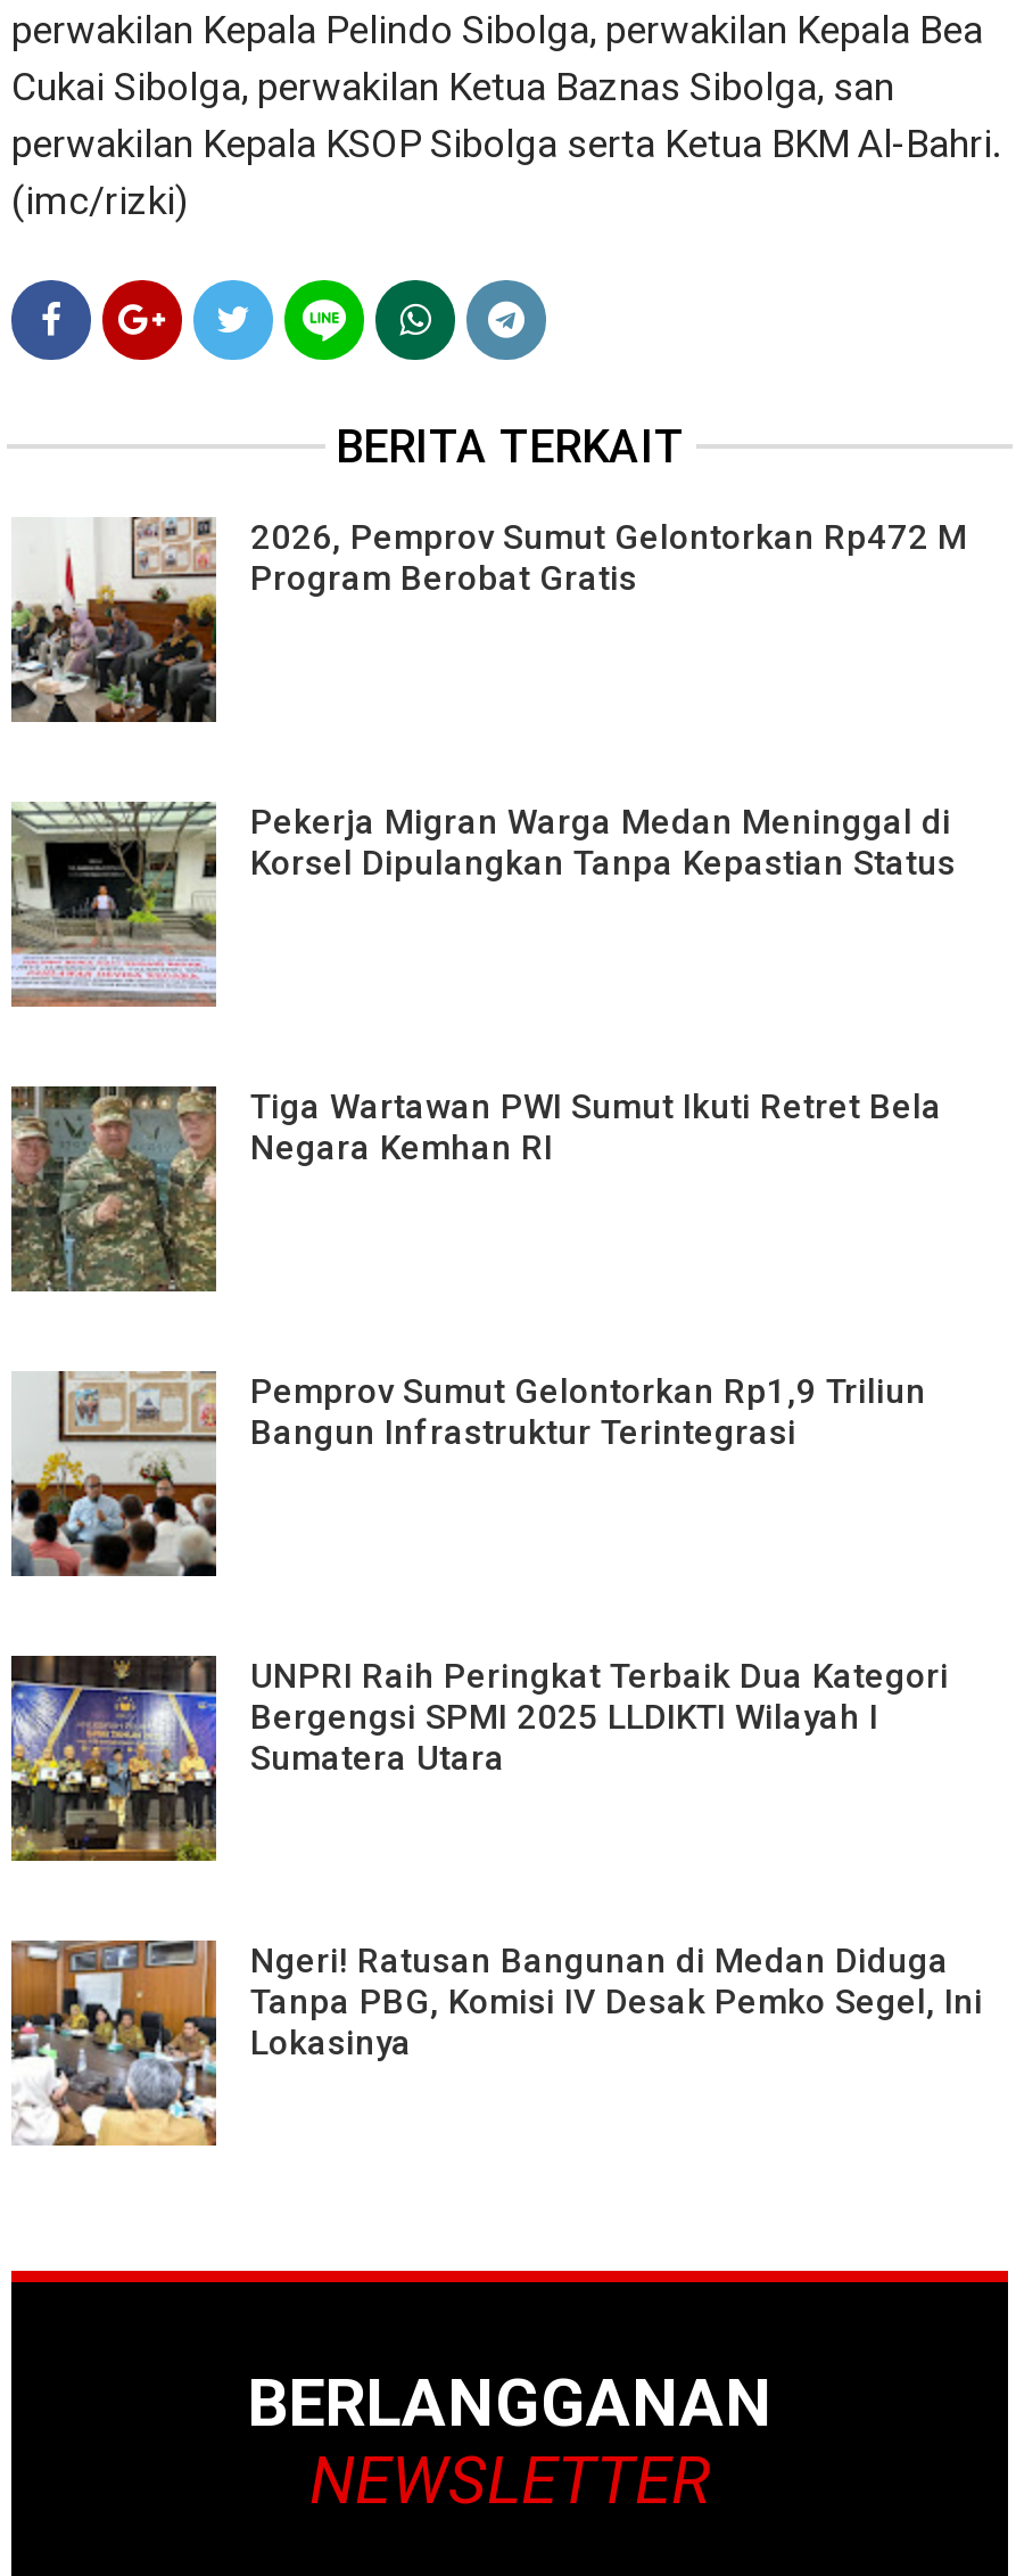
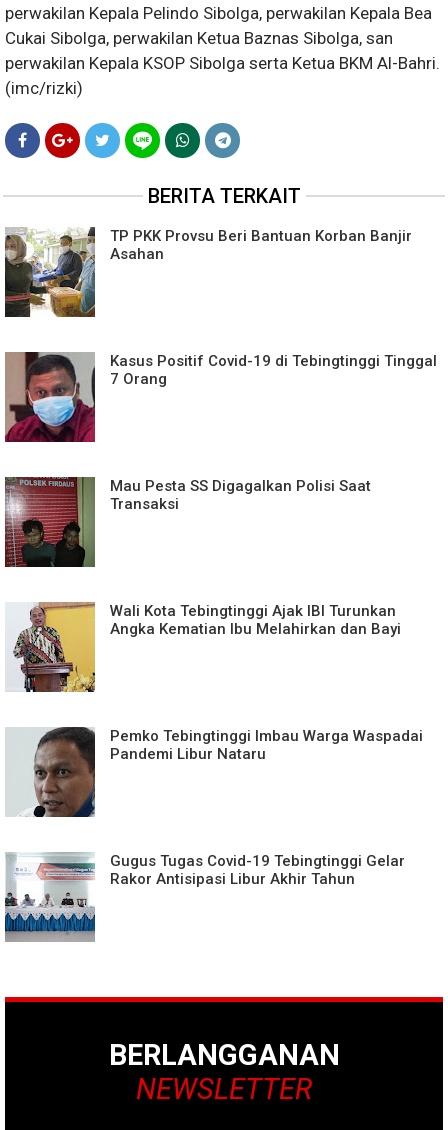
- [image]
- 2026, Pemprov Sumut Gelontorkan Rp472 M
- Program Berobat Gratis
+ [image]
+ TP PKK Provsu Beri Bantuan Korban Banjir
+ Asahan

- [image]
- Pekerja Migran Warga Medan Meninggal di
- Korsel Dipulangkan Tanpa Kepastian Status
+ [image]
+ Kasus Positif Covid-19 di Tebingtinggi Tinggal
+ 7 Orang

- [image]
- Tiga Wartawan PWI Sumut Ikuti Retret Bela
- Negara Kemhan RI
+ [image]
+ Mau Pesta SS Digagalkan Polisi Saat
+ Transaksi

- [image]
- Pemprov Sumut Gelontorkan Rp1,9 Triliun
- Bangun Infrastruktur Terintegrasi
+ [image]
+ Wali Kota Tebingtinggi Ajak IBI Turunkan
+ Angka Kematian Ibu Melahirkan dan Bayi

- [image]
- UNPRI Raih Peringkat Terbaik Dua Kategori
- Bergengsi SPMI 2025 LLDIKTI Wilayah I
- Sumatera Utara
+ [image]
+ Pemko Tebingtinggi Imbau Warga Waspadai
+ Pandemi Libur Nataru

- [image]
- Ngeri! Ratusan Bangunan di Medan Diduga
- Tanpa PBG, Komisi IV Desak Pemko Segel, Ini
- Lokasinya
+ [image]
+ Gugus Tugas Covid-19 Tebingtinggi Gelar
+ Rakor Antisipasi Libur Akhir Tahun
